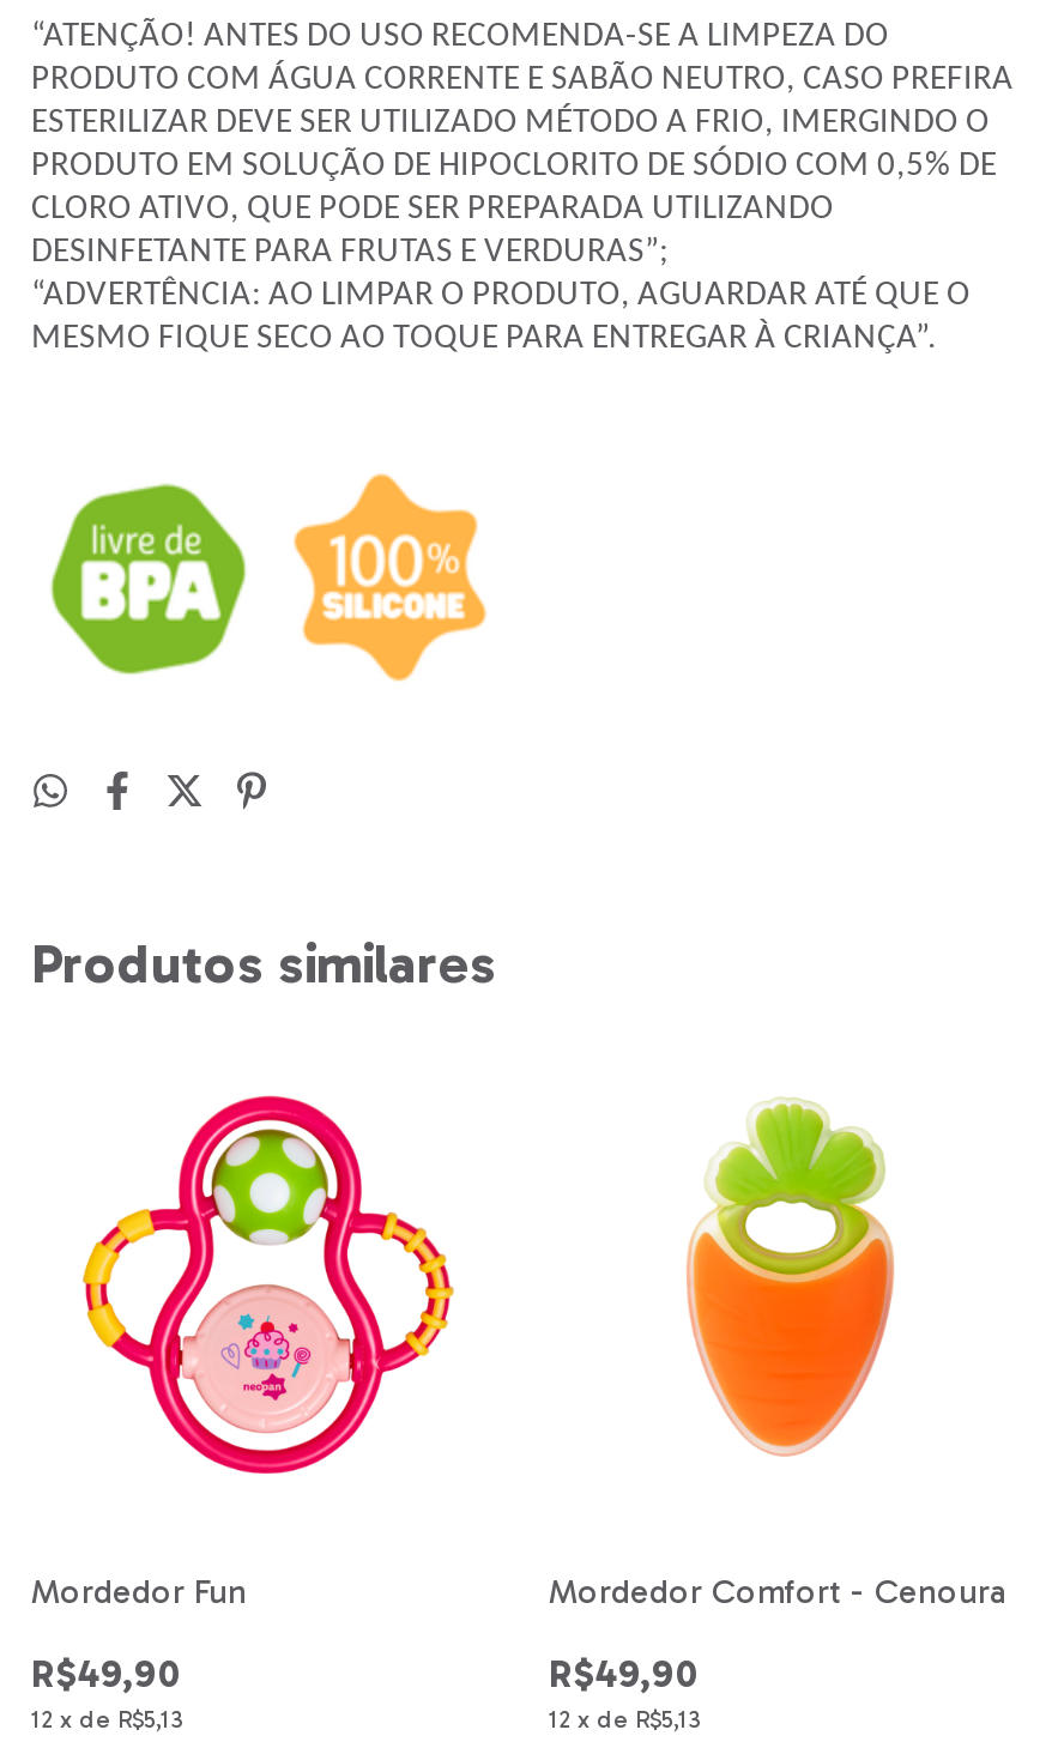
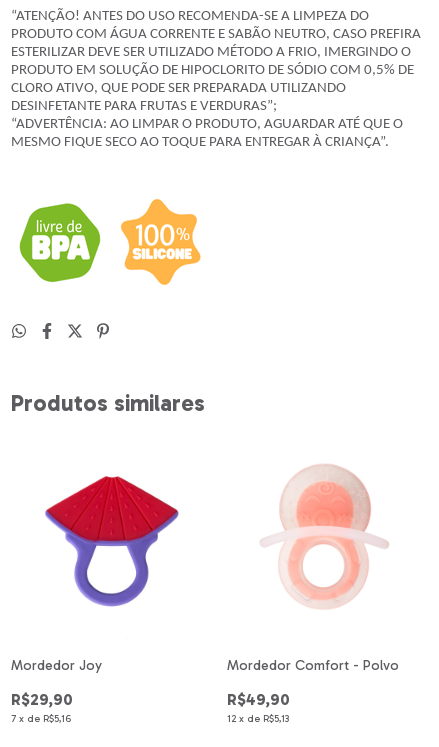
- [image]
+ [image]

- [image]
+ [image]

- Mordedor Fun
+ Mordedor Joy

- Mordedor Comfort - Cenoura
+ Mordedor Comfort - Polvo

- R$49,90
- 12 x de R$5,13
+ R$29,90
+ 7 x de R$5,16
